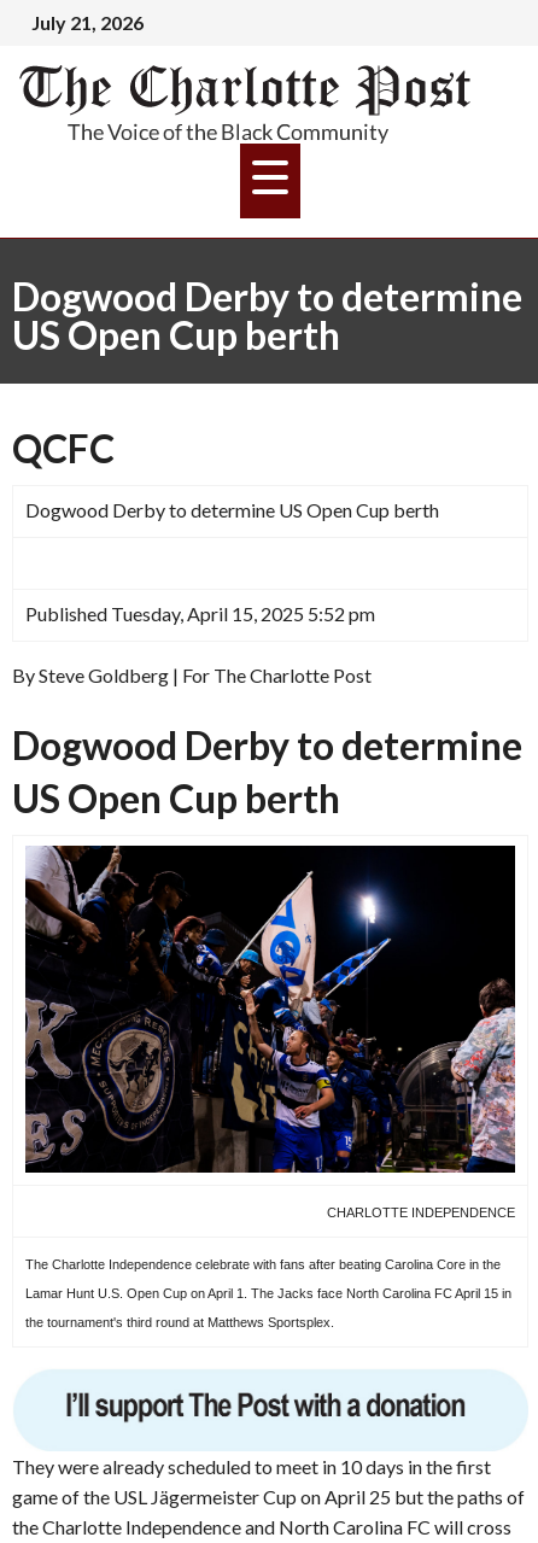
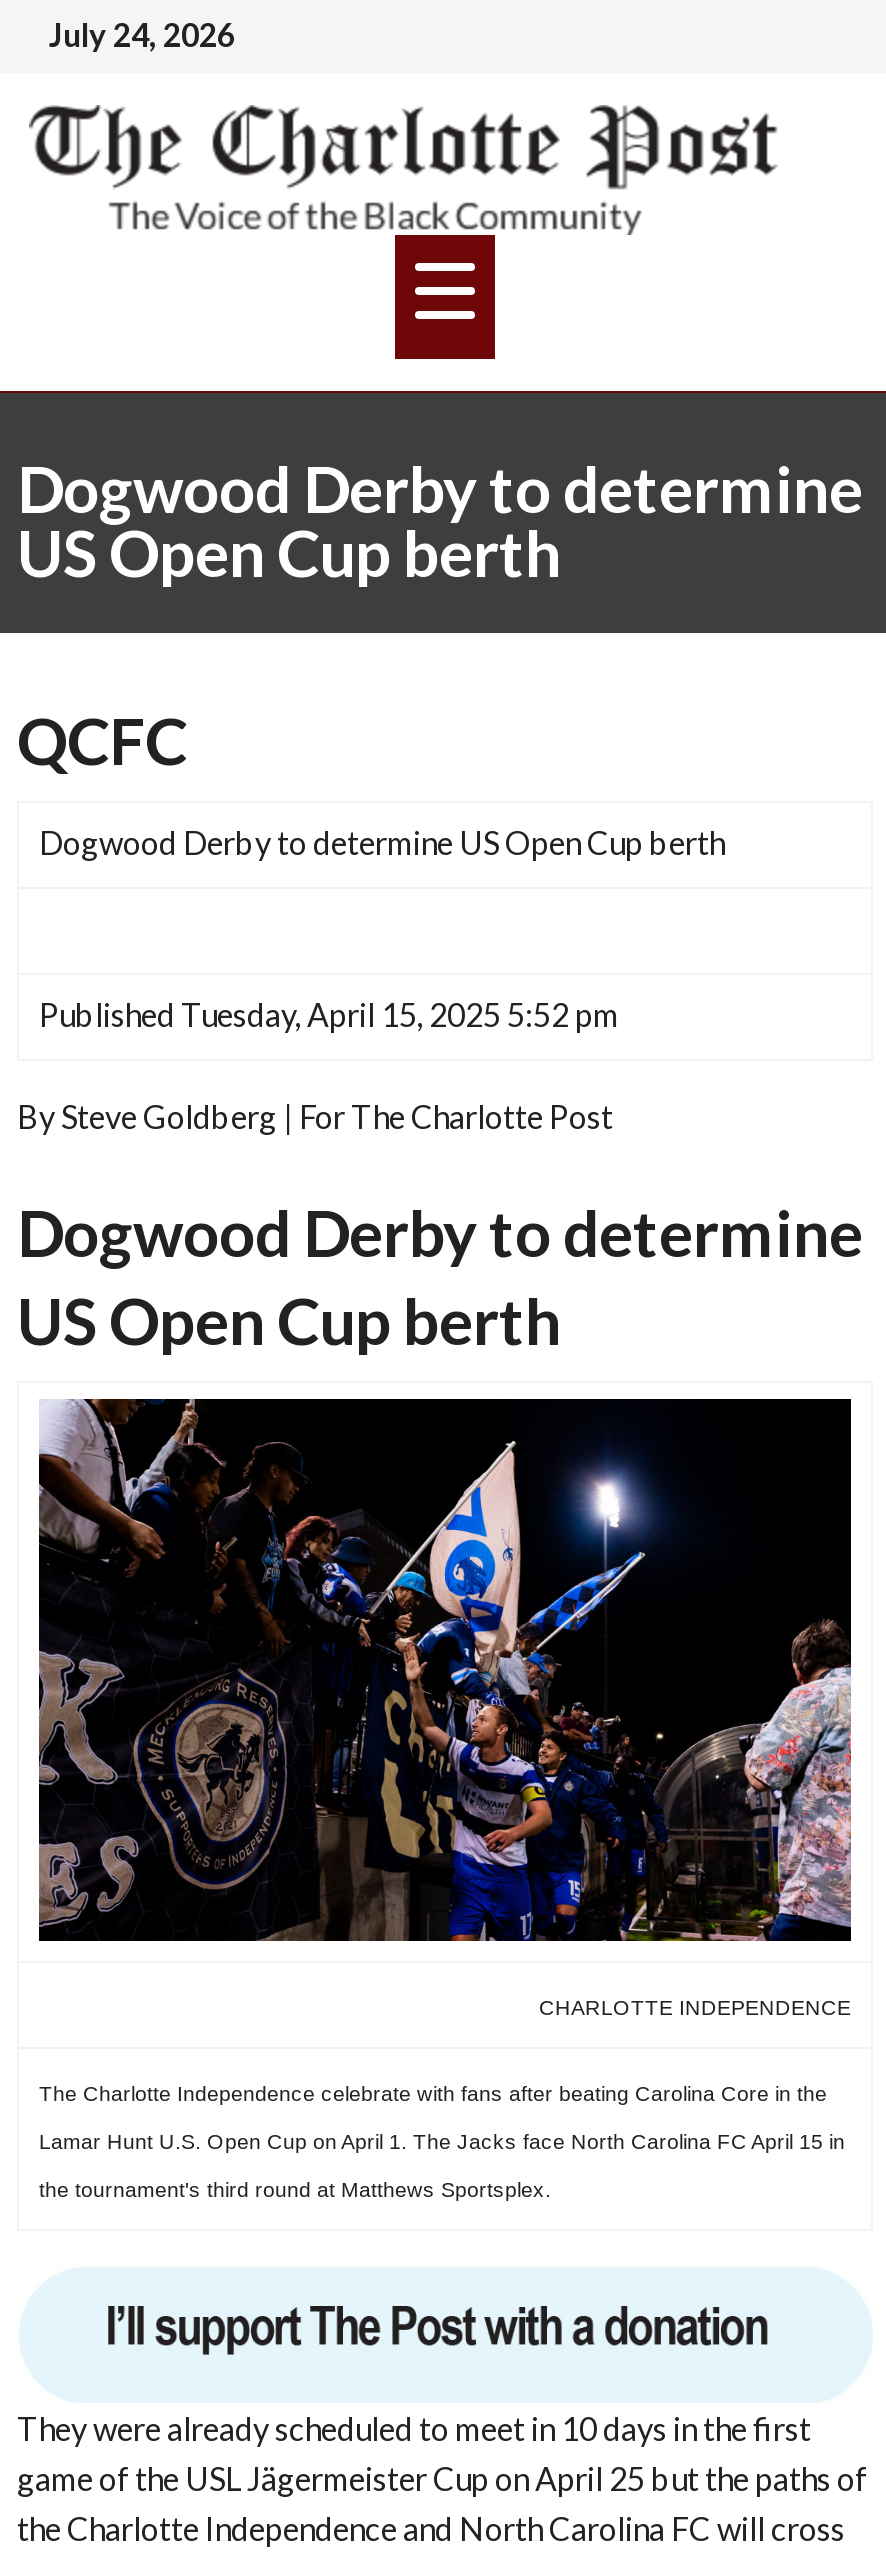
- July 21, 2026
+ July 24, 2026
